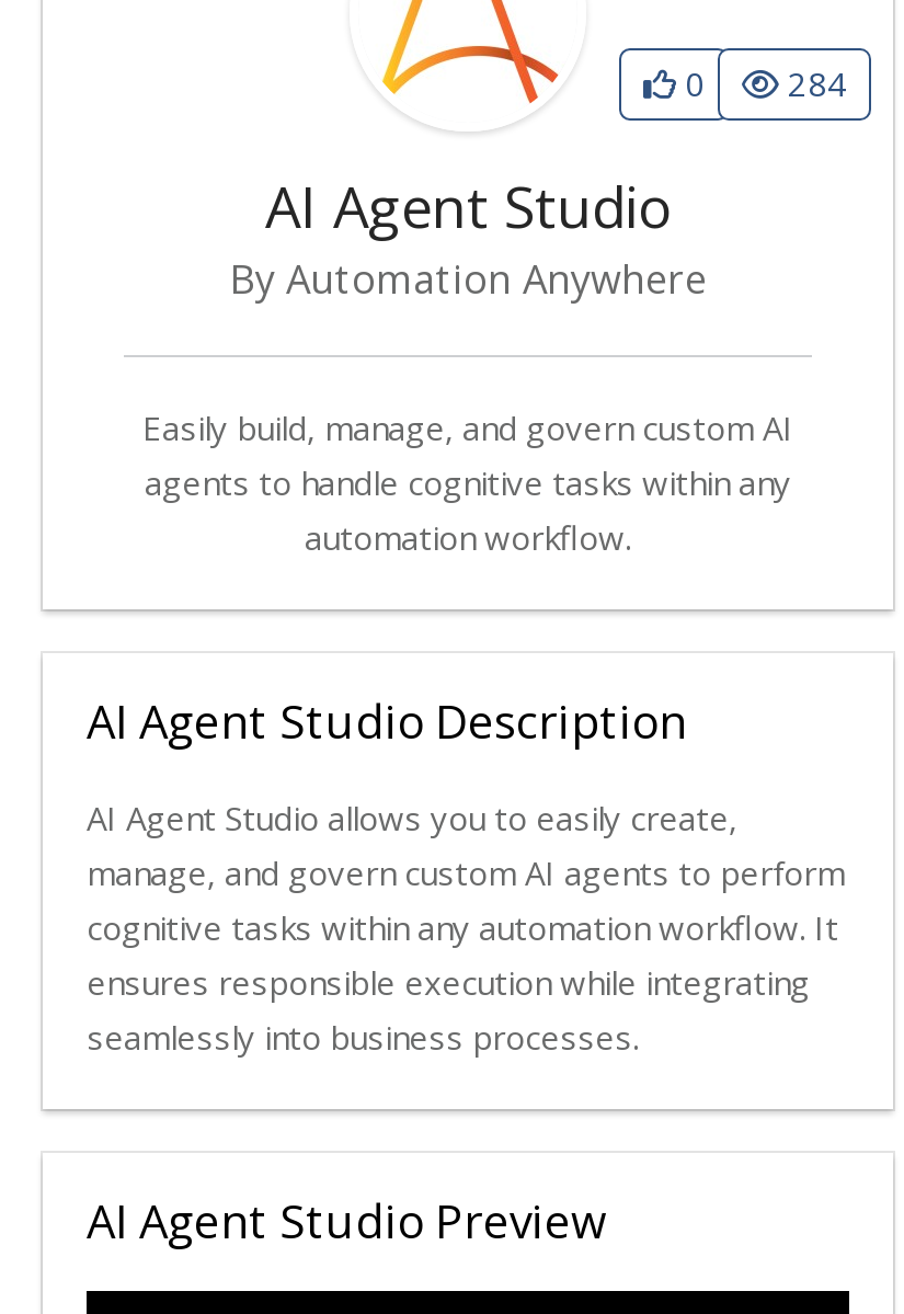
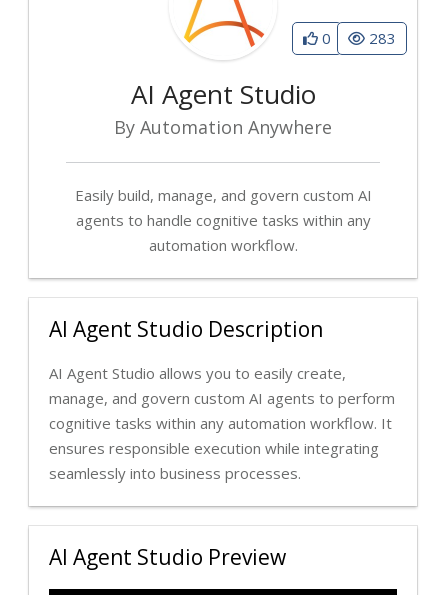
- 0 284
+ 0 283
